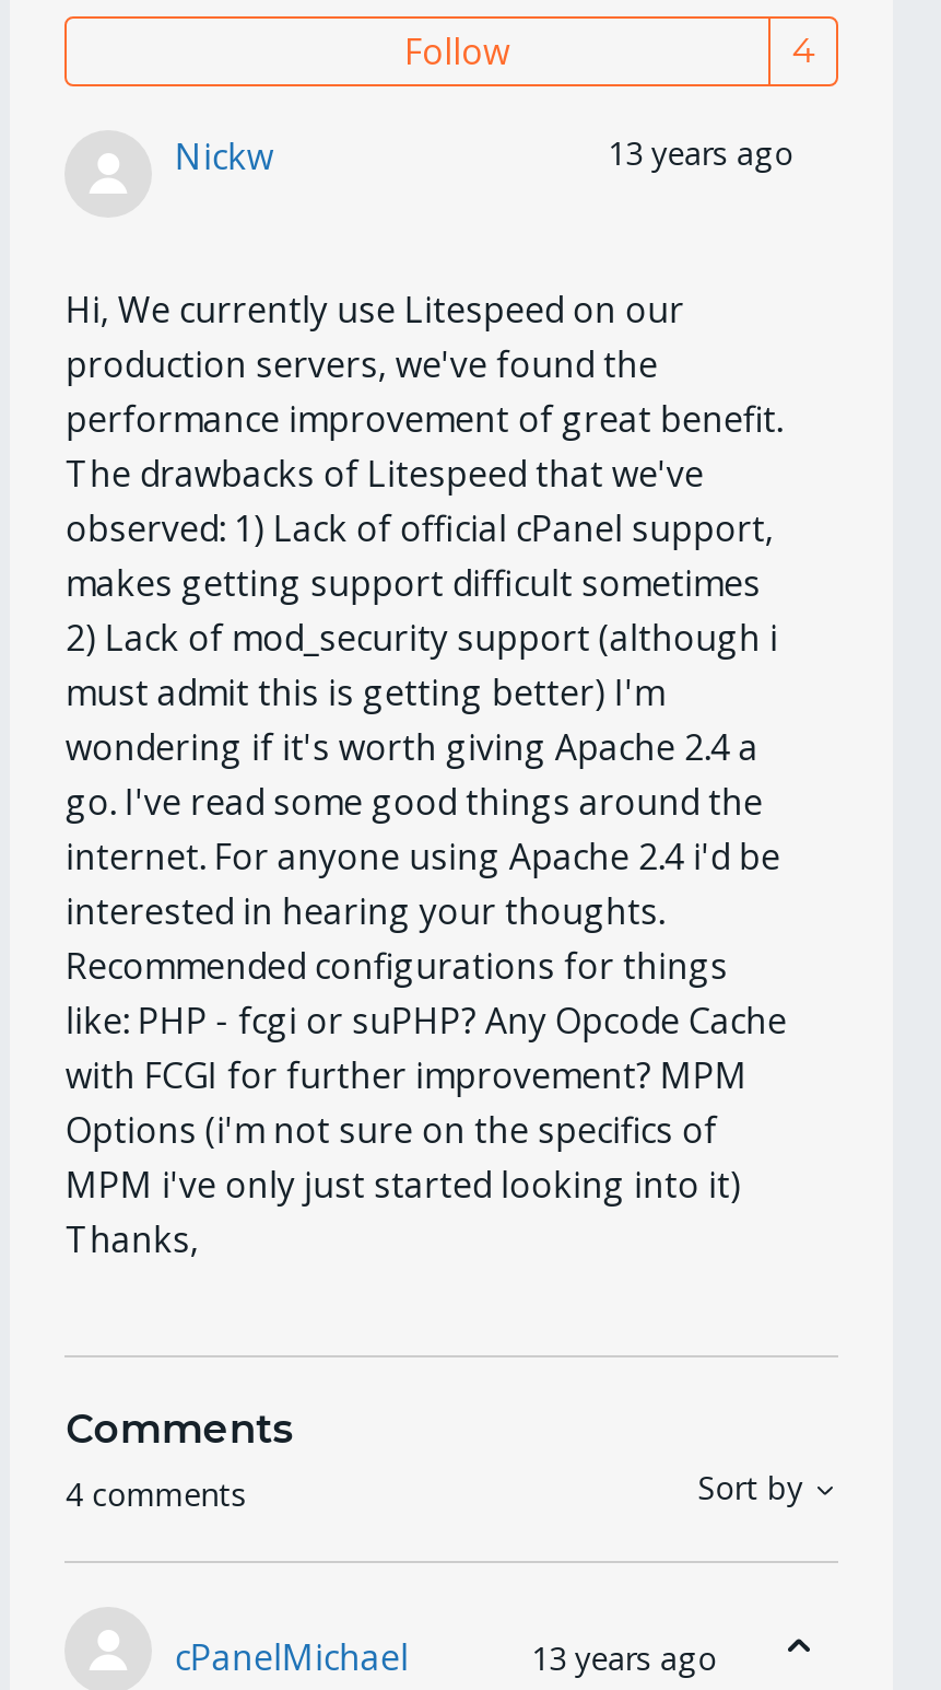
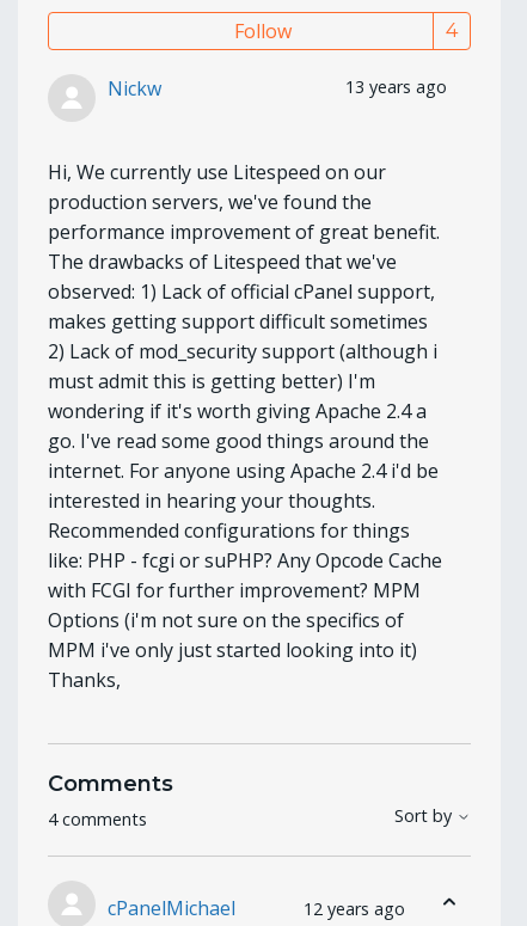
- 13 years ago
+ 12 years ago
